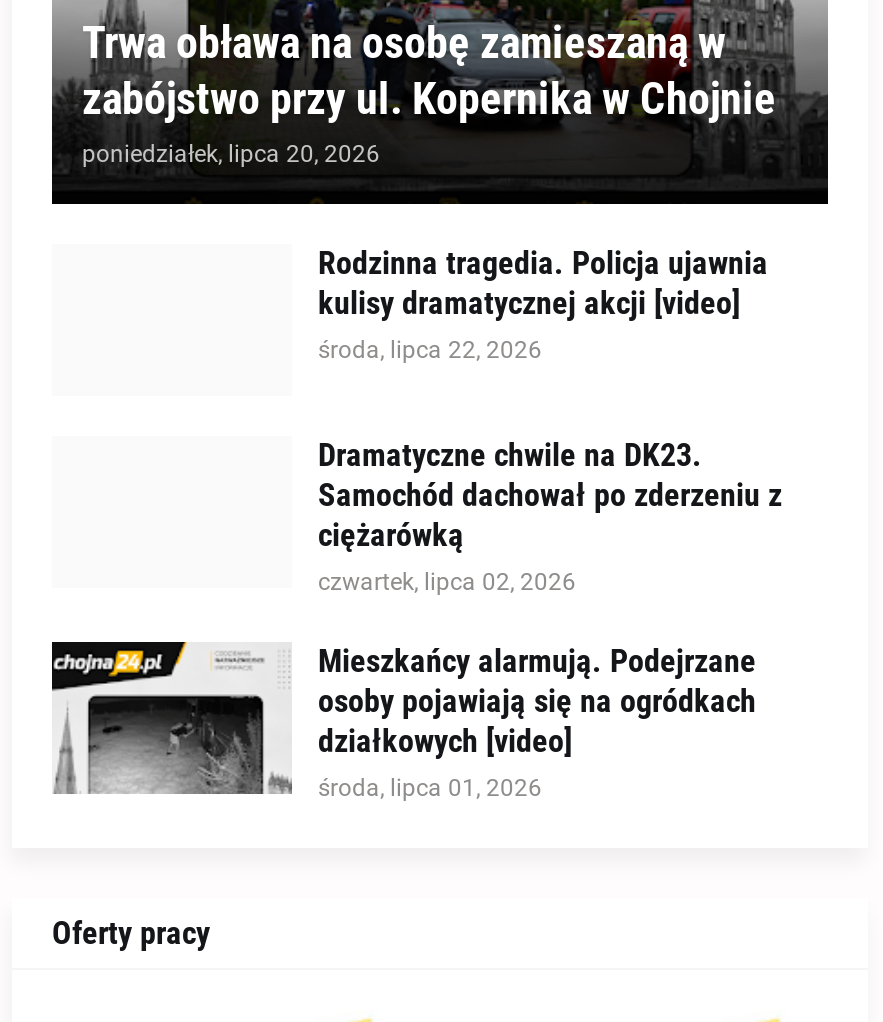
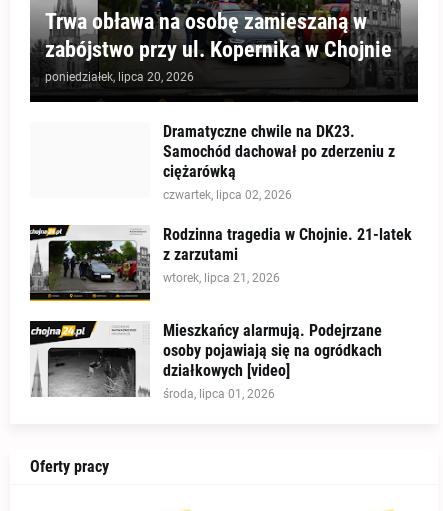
- Rodzinna tragedia. Policja ujawnia
- kulisy dramatycznej akcji [video]
- środa, lipca 22, 2026

moved up: Dramatyczne chwile na DK23. | Samochód dachował po zderzeniu z | ciężarówką | czwartek, lipca 02, 2026

+ [image]
+ Rodzinna tragedia w Chojnie. 21-latek
+ z zarzutami
+ wtorek, lipca 21, 2026
